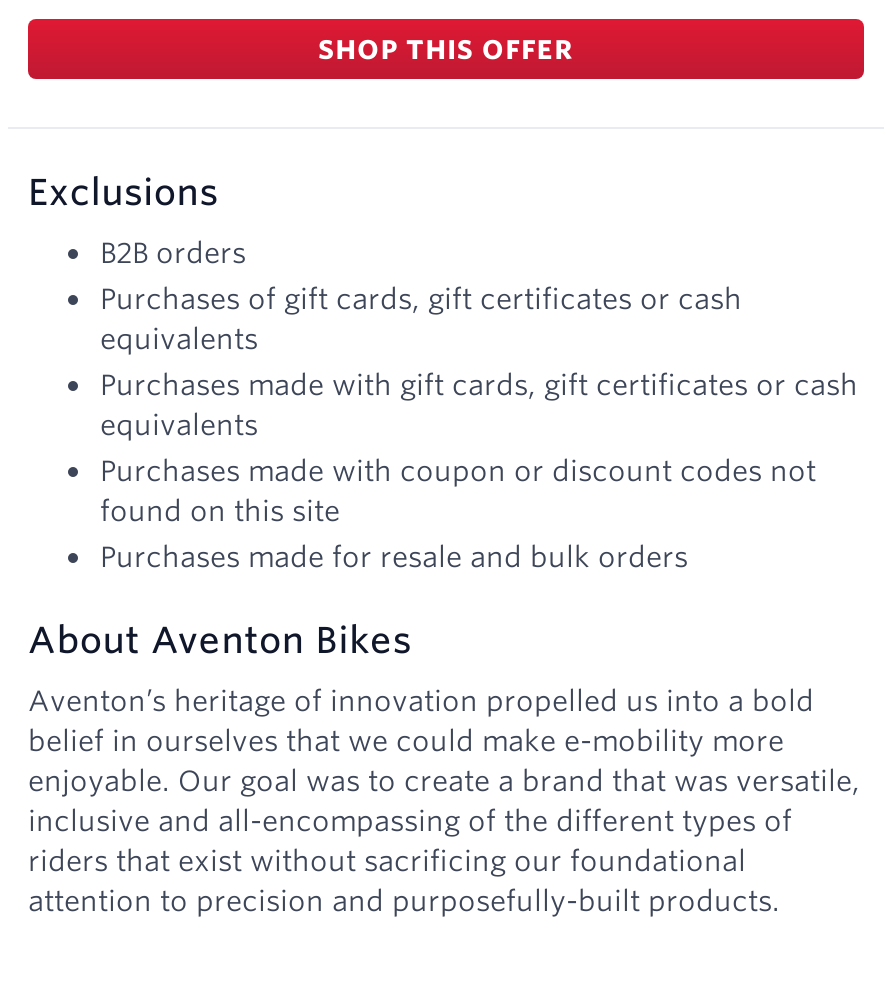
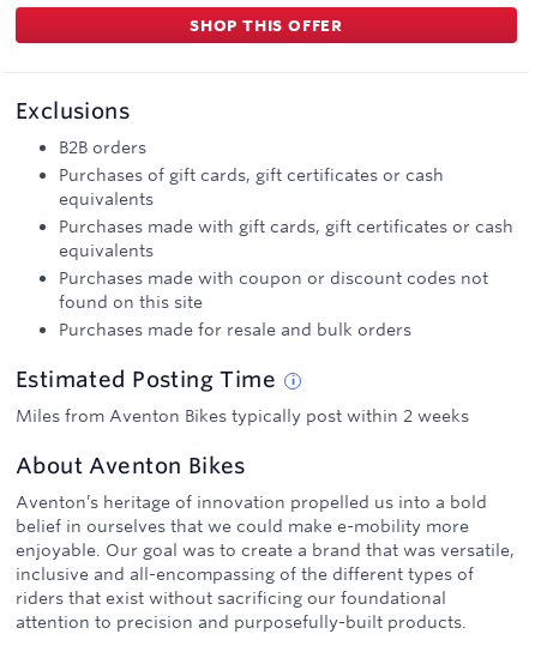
+ Estimated Posting Time
+ Miles from Aventon Bikes typically post within 2 weeks
